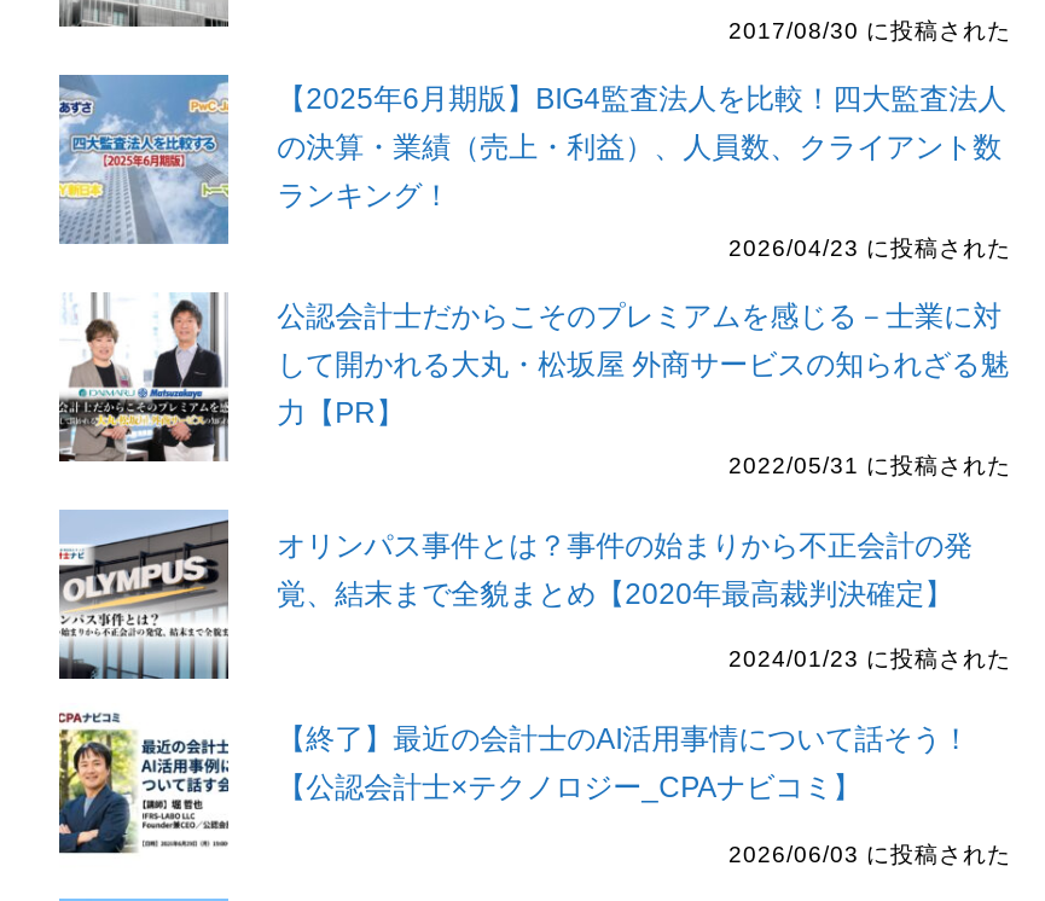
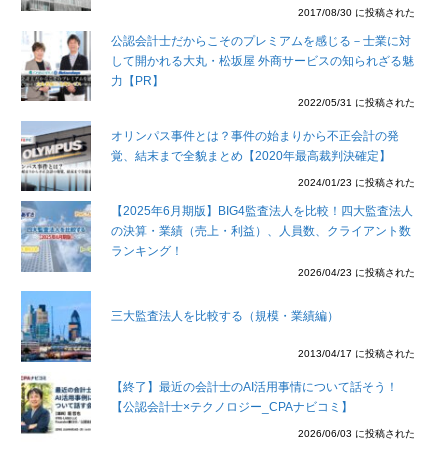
moved down: [image] | 【2025年6月期版】BIG4監査法人を比較！四大監査法人 | の決算・業績（売上・利益）、人員数、クライアント数 | ランキング！ | 2026/04/23 に投稿された

moved up: [image] | 公認会計士だからこそのプレミアムを感じる－士業に対 | して開かれる大丸・松坂屋 外商サービスの知られざる魅 | 力【PR】 | 2022/05/31 に投稿された | オリンパス事件とは？事件の始まりから不正会計の発 | 覚、結末まで全貌まとめ【2020年最高裁判決確定】 | 2024/01/23 に投稿された

+ [image]
+ 三大監査法人を比較する（規模・業績編）
+ 2013/04/17 に投稿された
